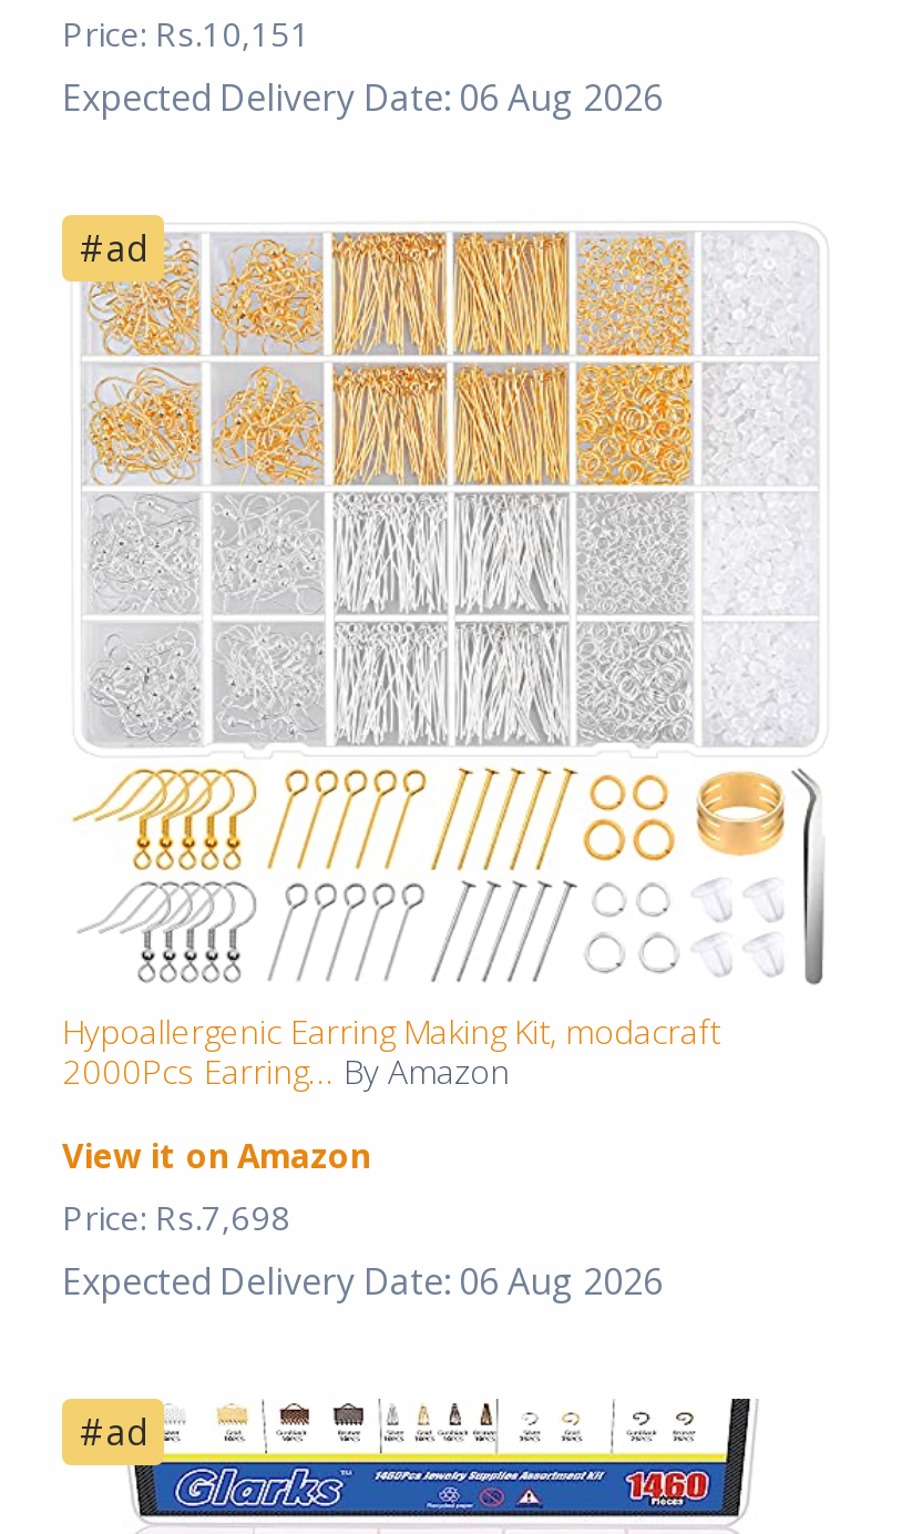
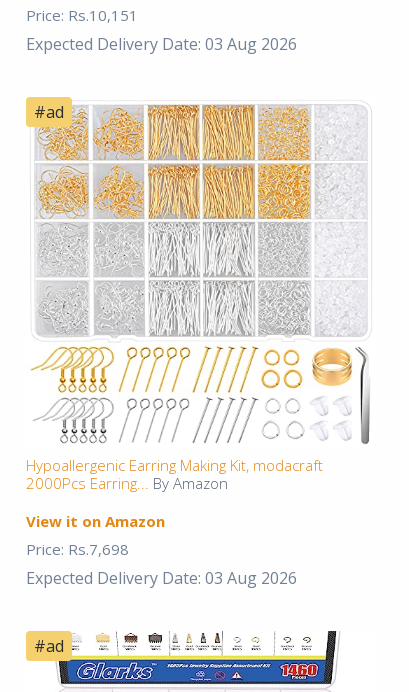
- Expected Delivery Date: 06 Aug 2026
+ Expected Delivery Date: 03 Aug 2026

- Expected Delivery Date: 06 Aug 2026
+ Expected Delivery Date: 03 Aug 2026
